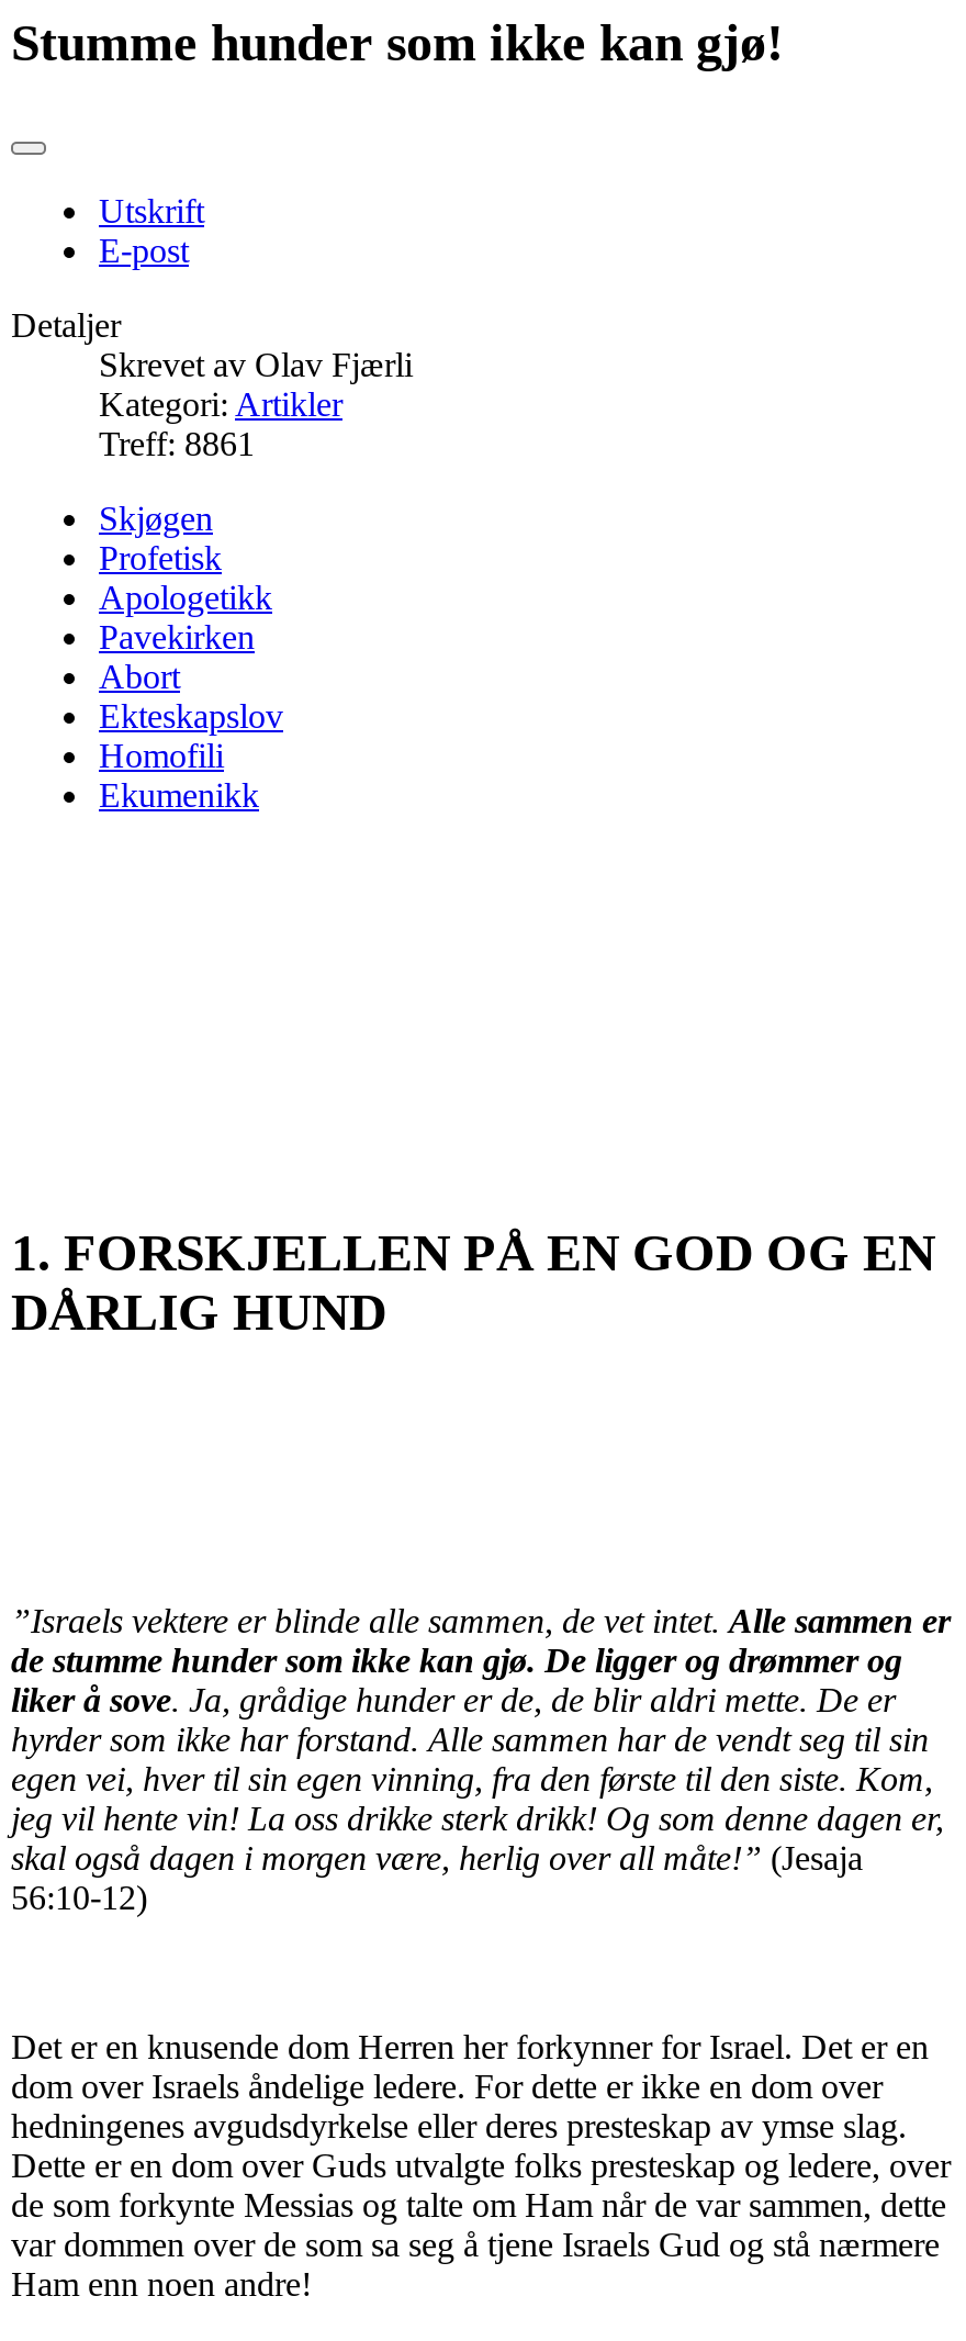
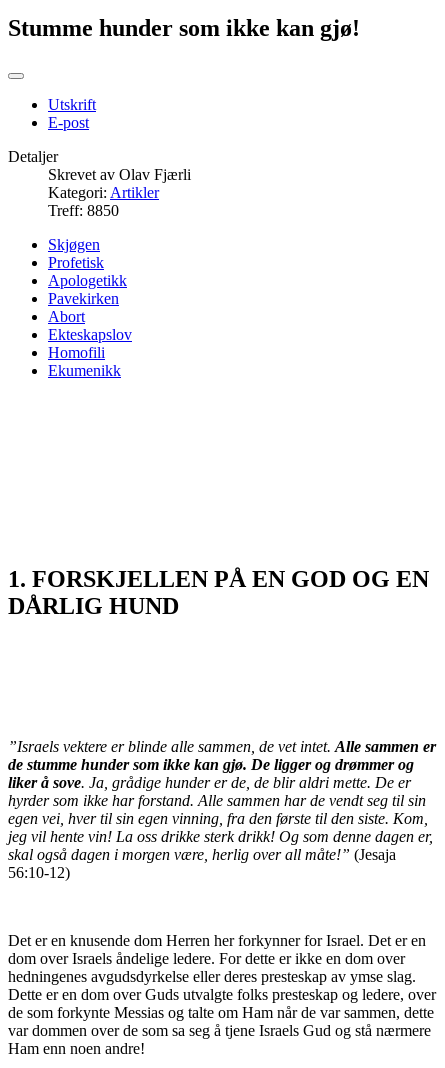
- Treff: 8861
+ Treff: 8850
